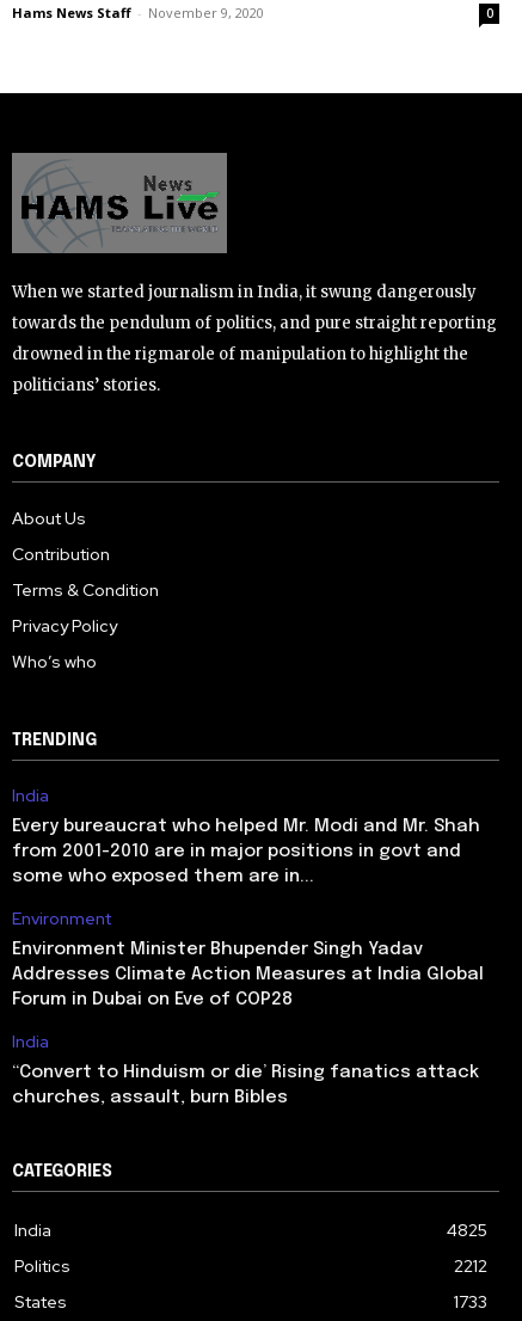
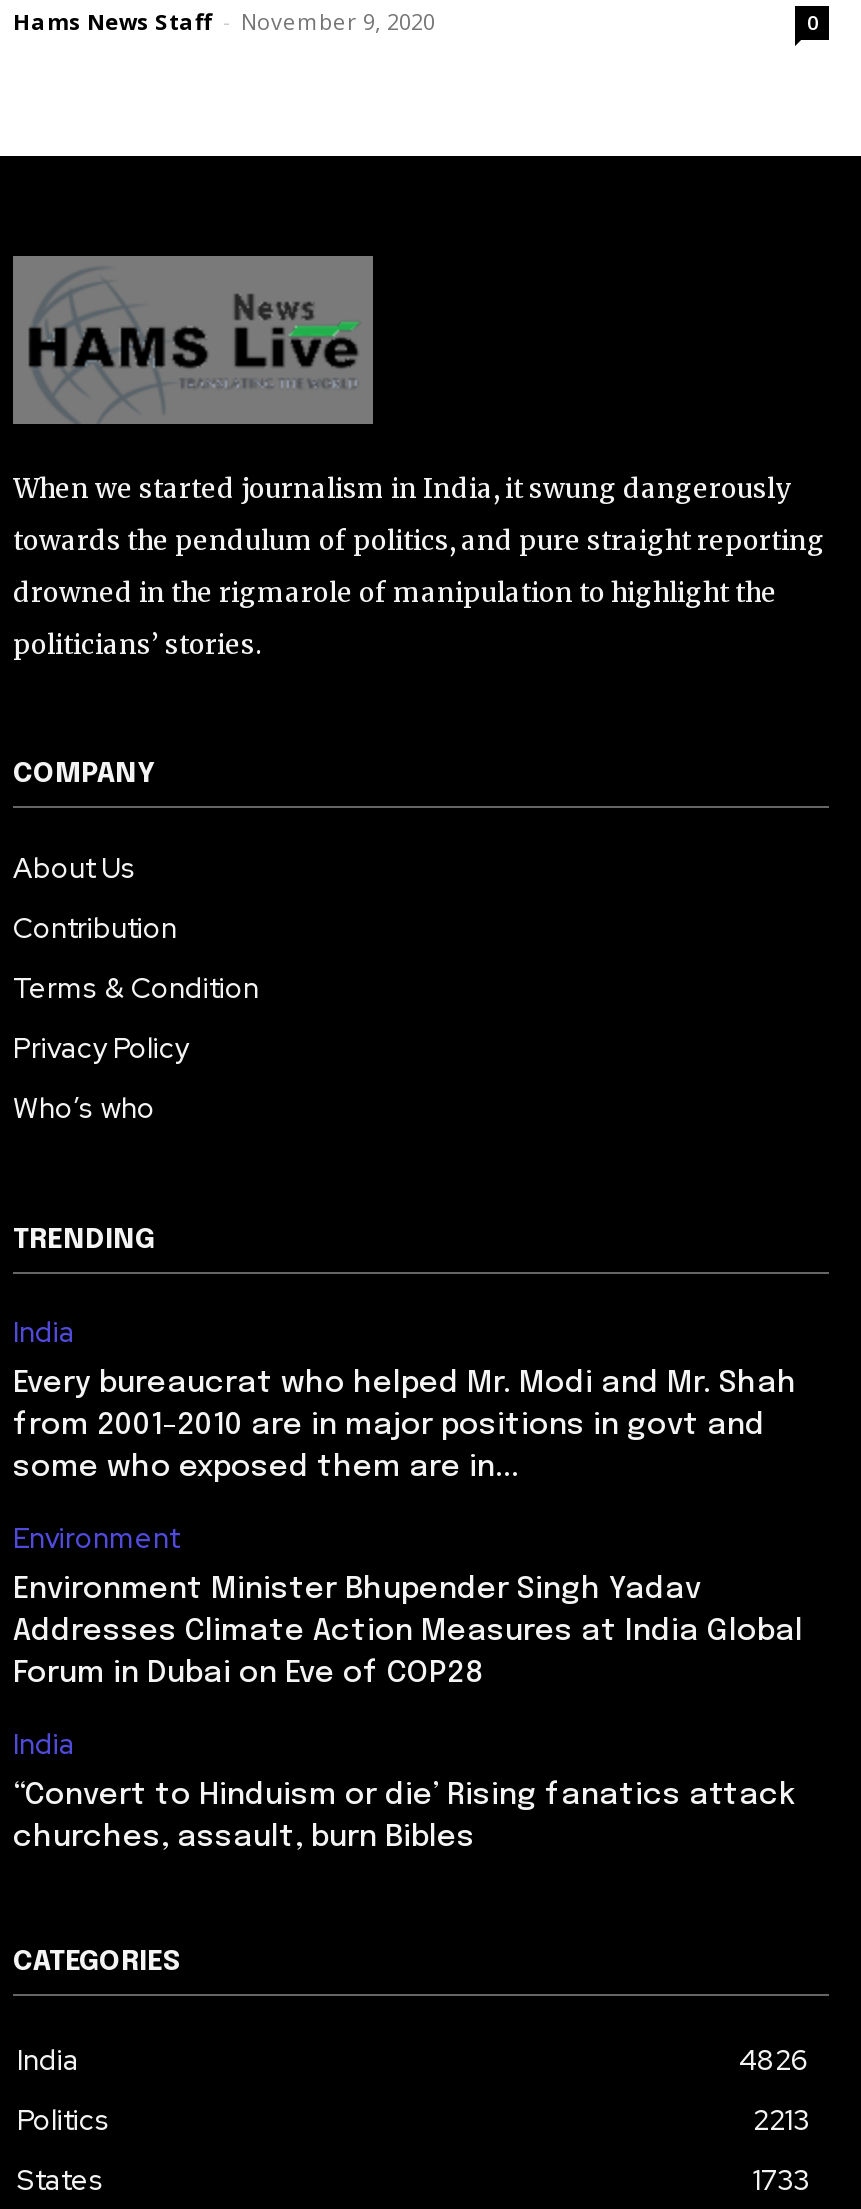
- 4825
+ 4826

- 2212
+ 2213
